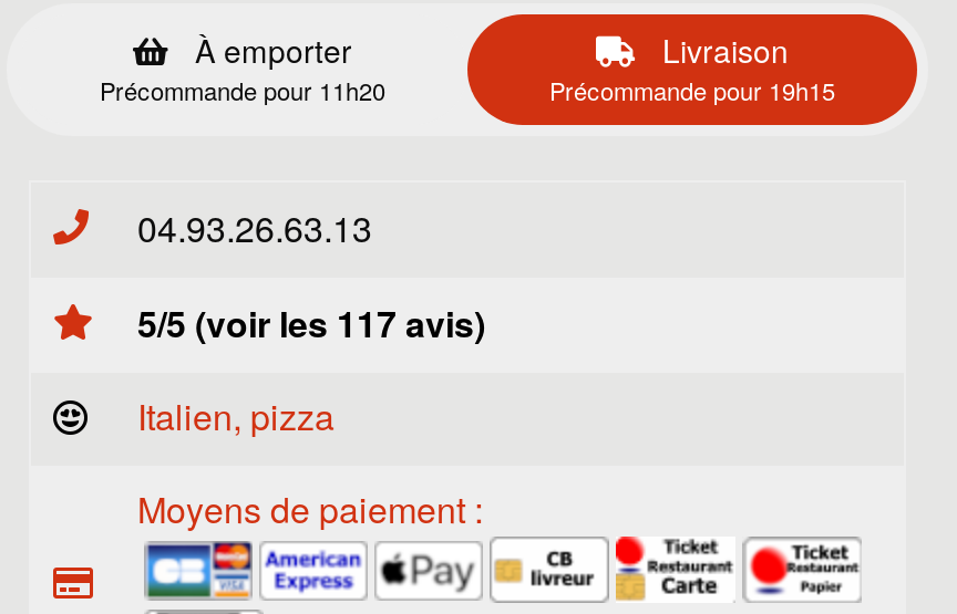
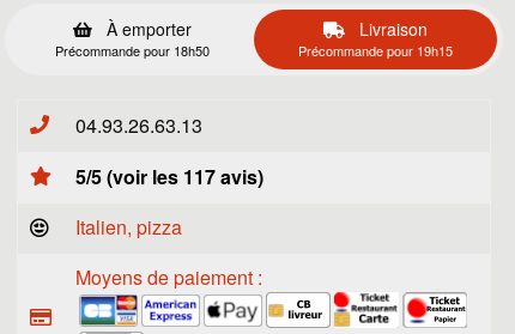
- Précommande pour 11h20
+ Précommande pour 18h50
